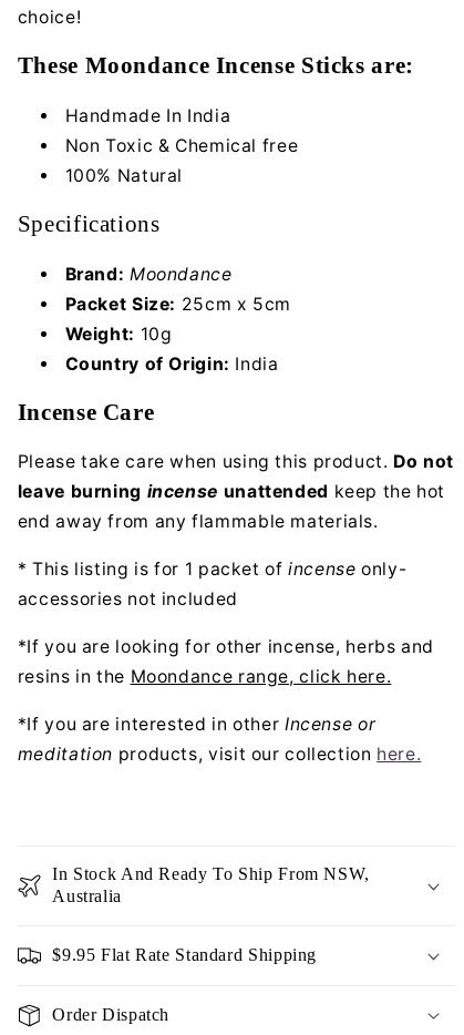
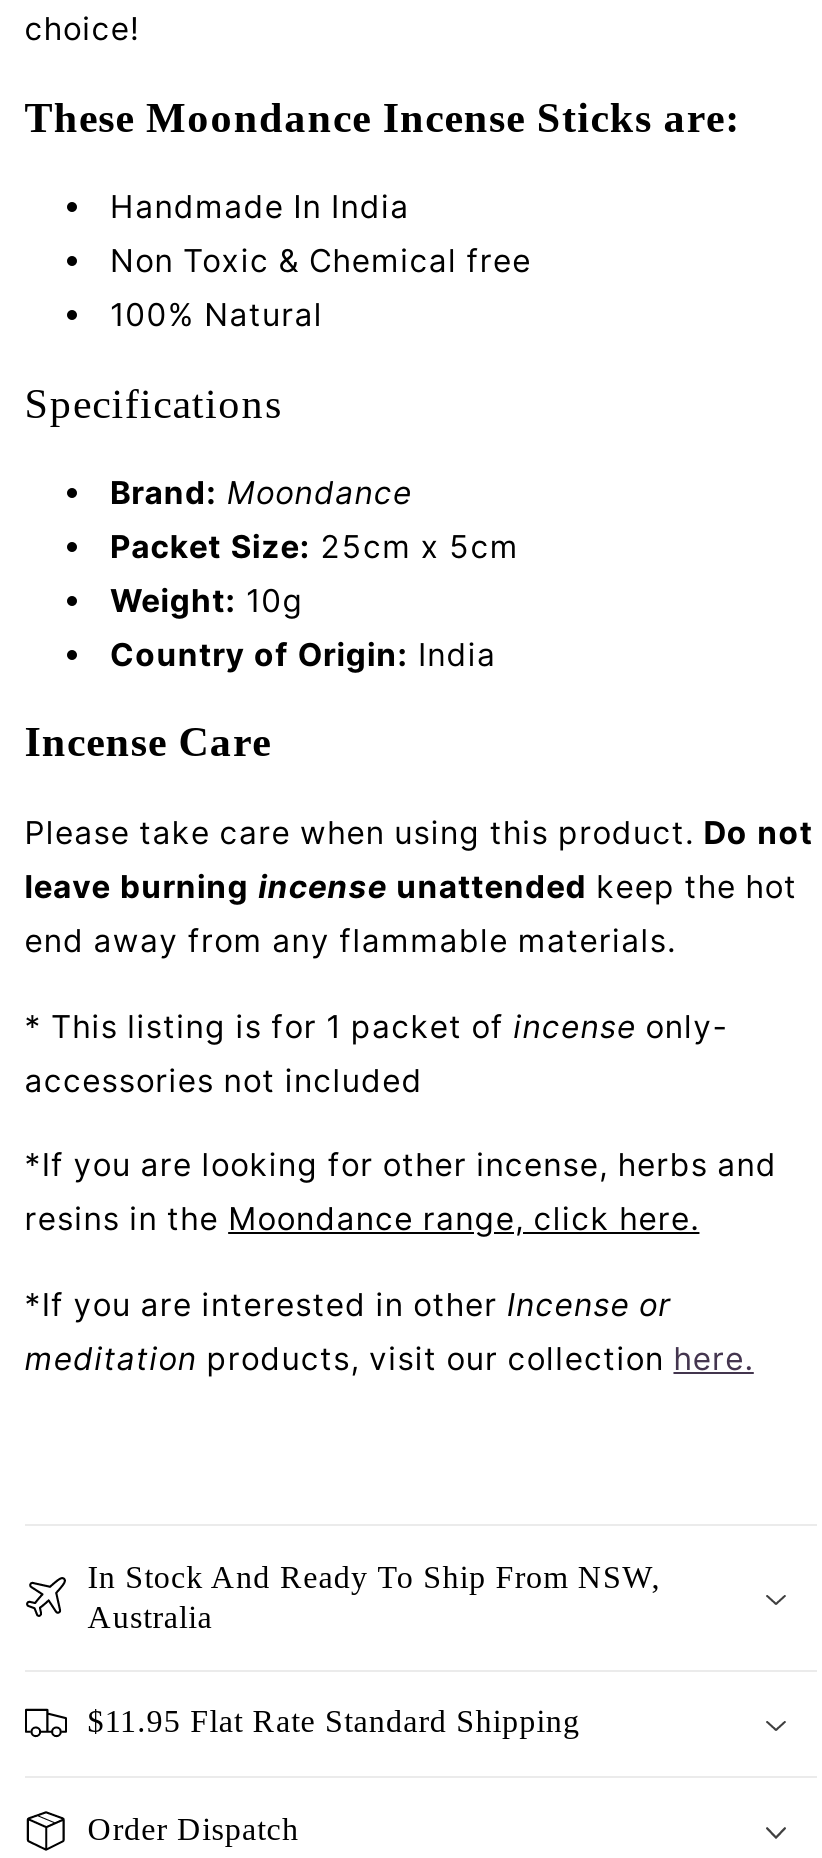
- $9.95 Flat Rate Standard Shipping
+ $11.95 Flat Rate Standard Shipping
